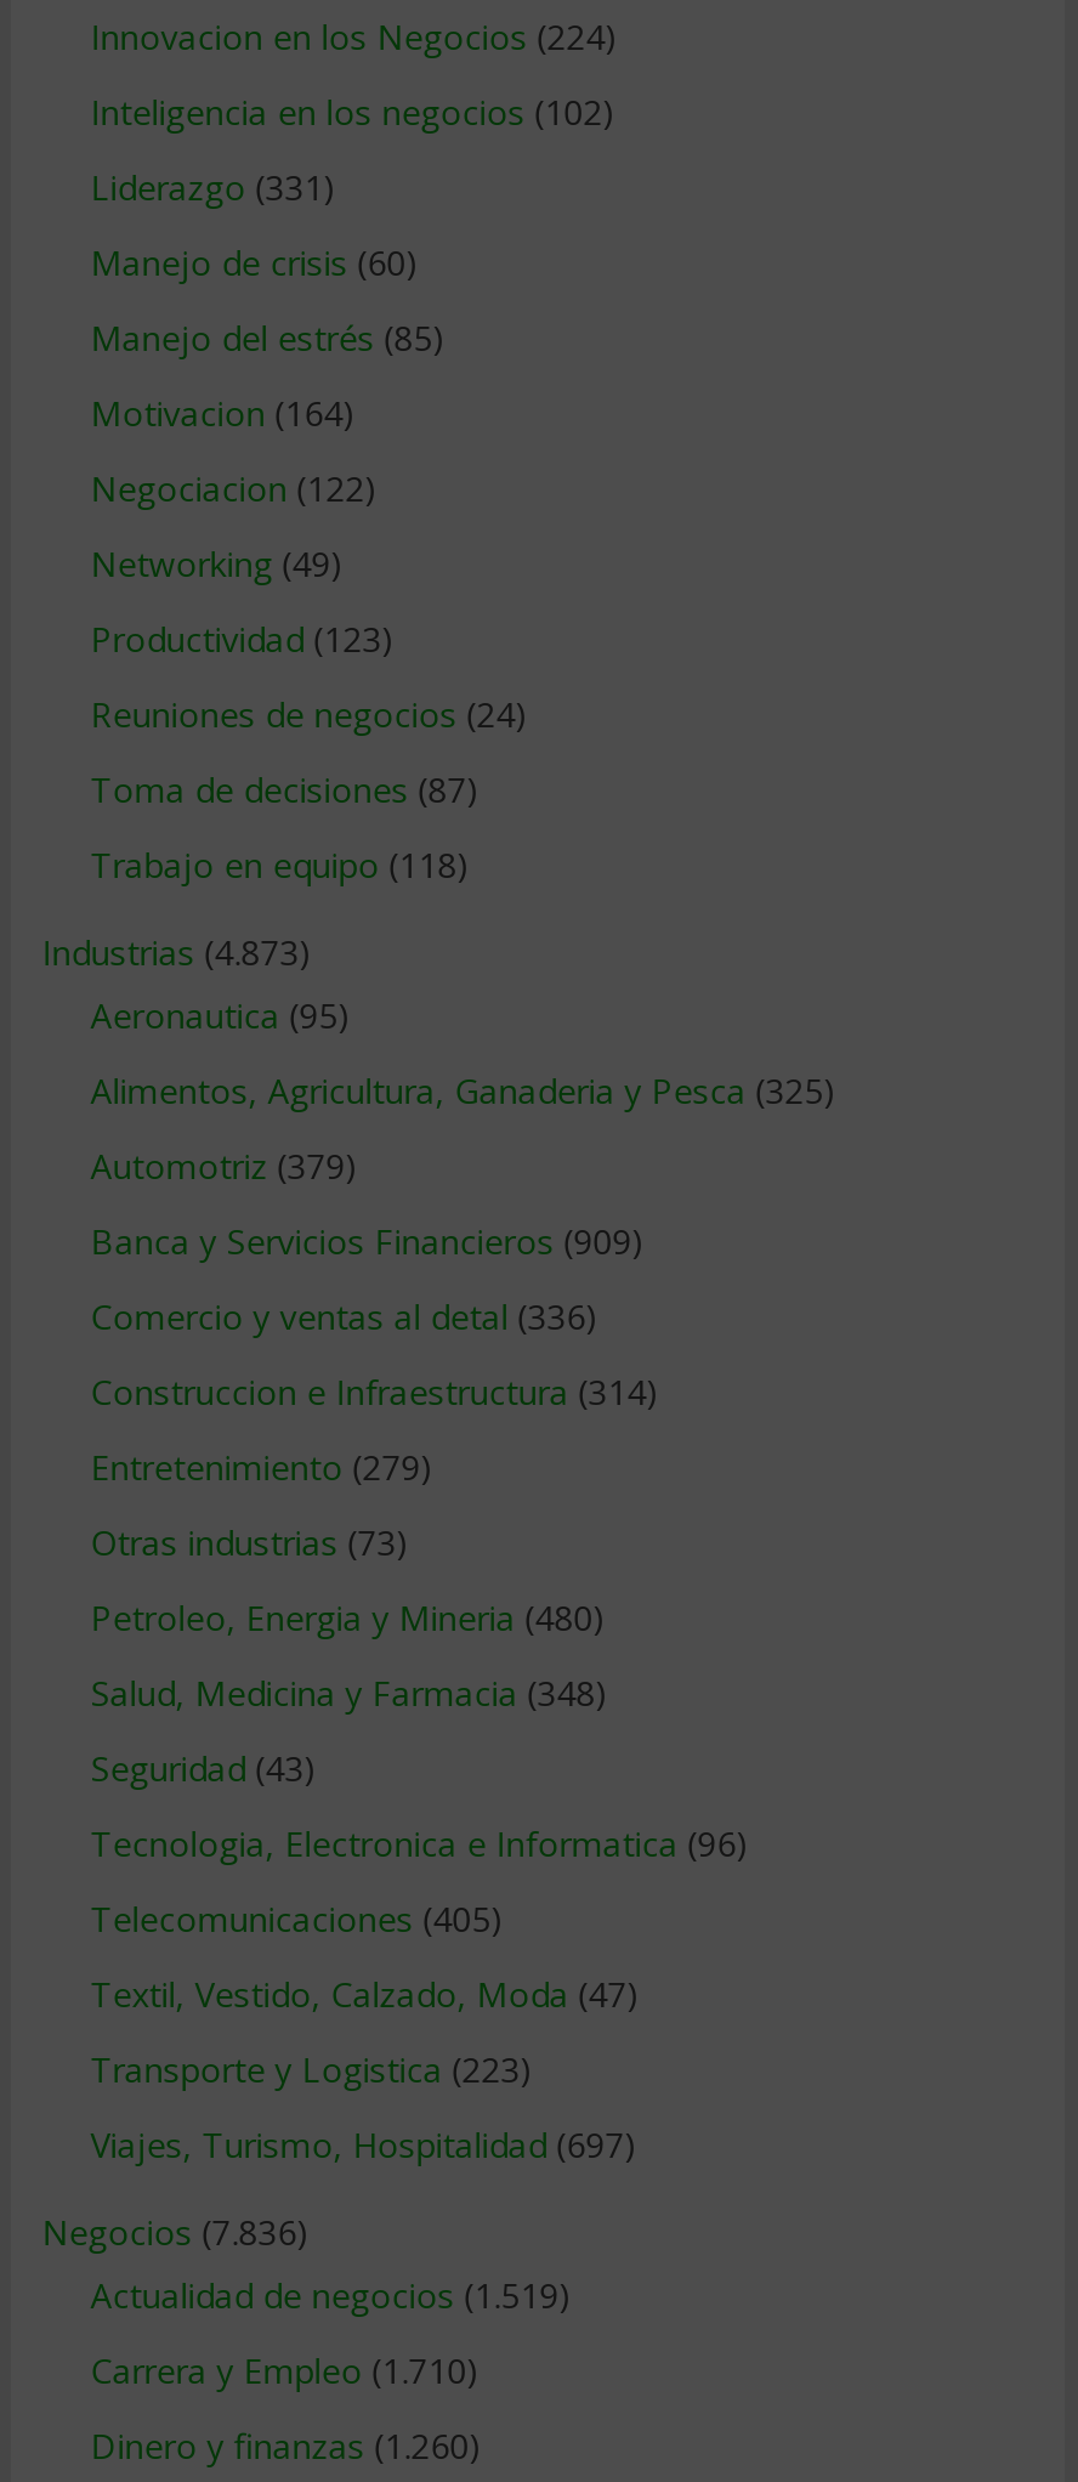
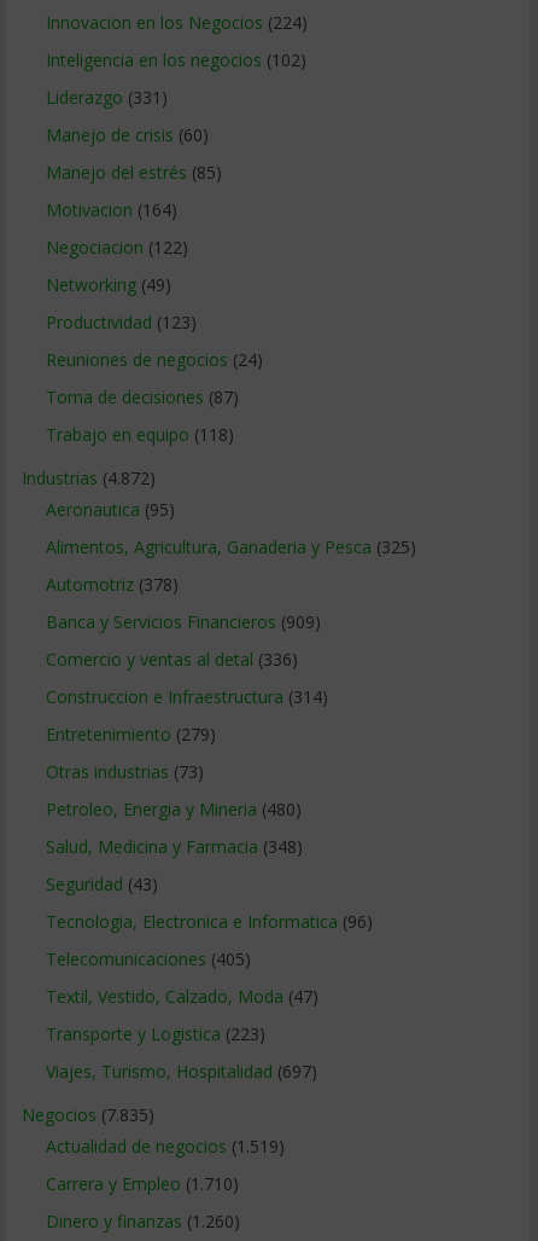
- Industrias (4.873)
+ Industrias (4.872)

- Automotriz (379)
+ Automotriz (378)

- Negocios (7.836)
+ Negocios (7.835)
